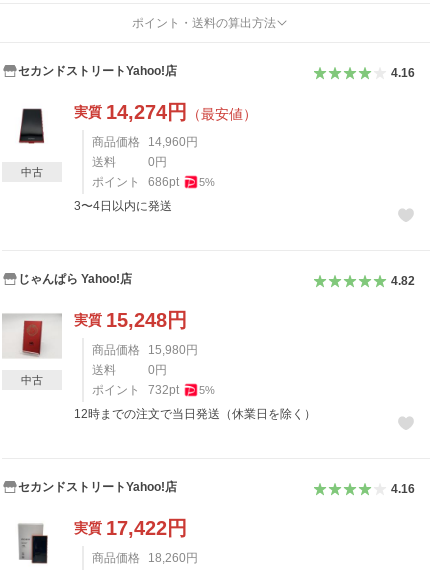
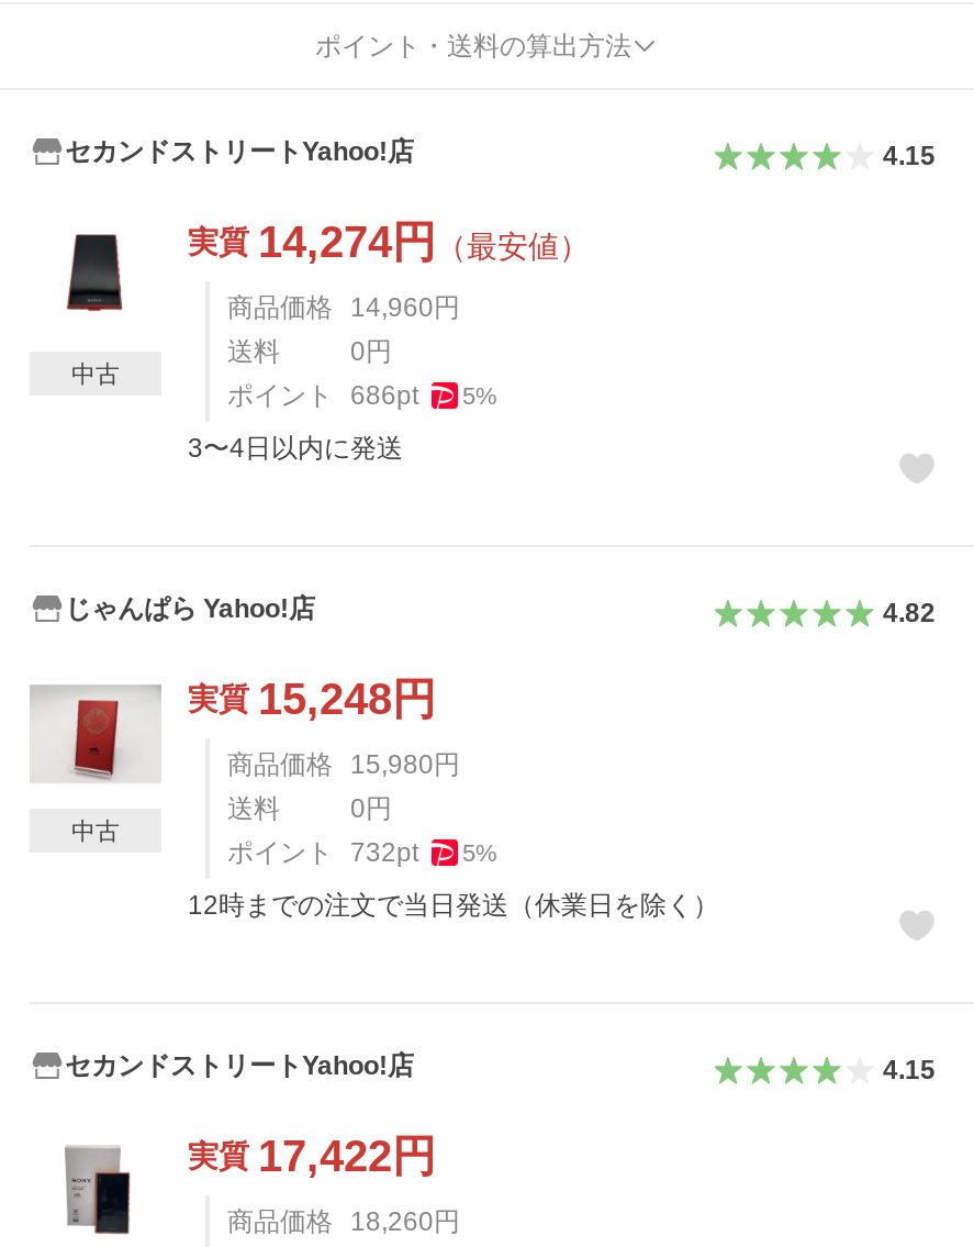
- 4.16
+ 4.15

- 4.16
+ 4.15
